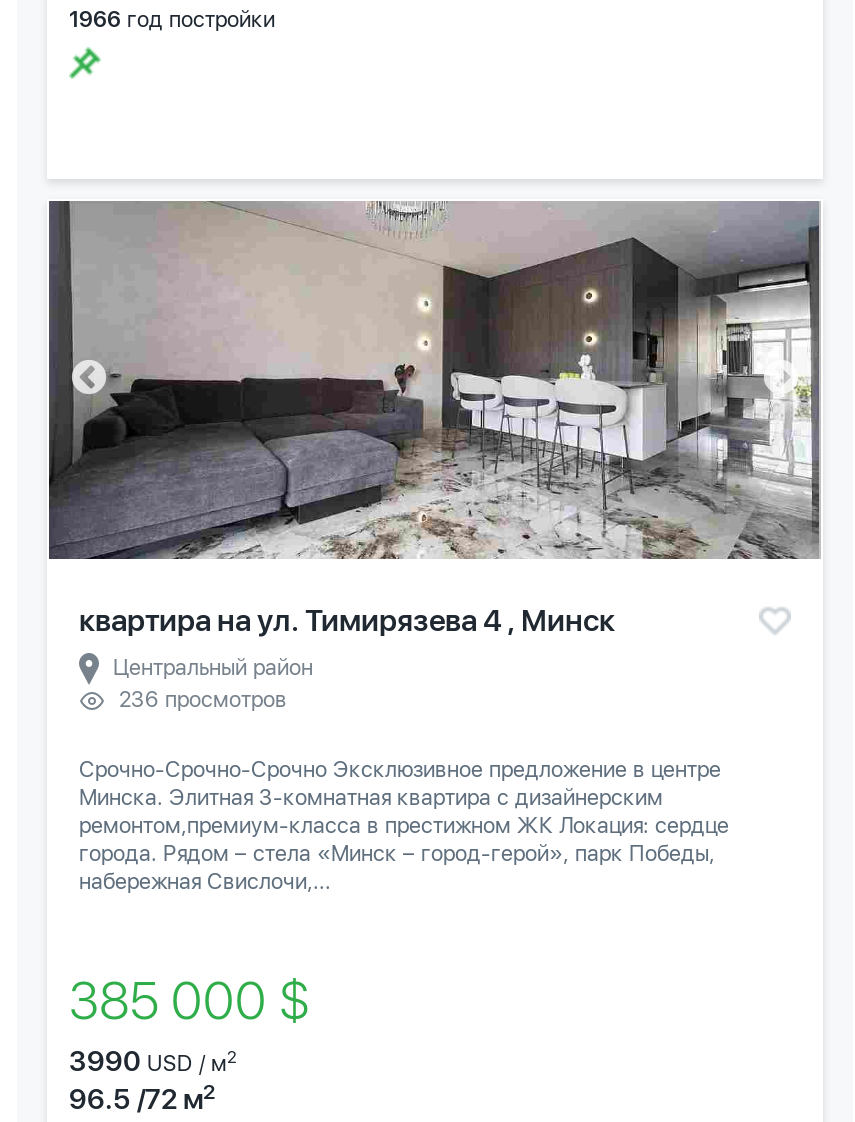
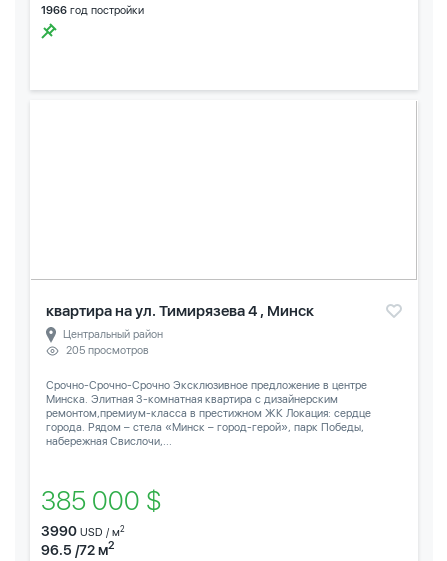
- [image]

- 236 просмотров
+ 205 просмотров
